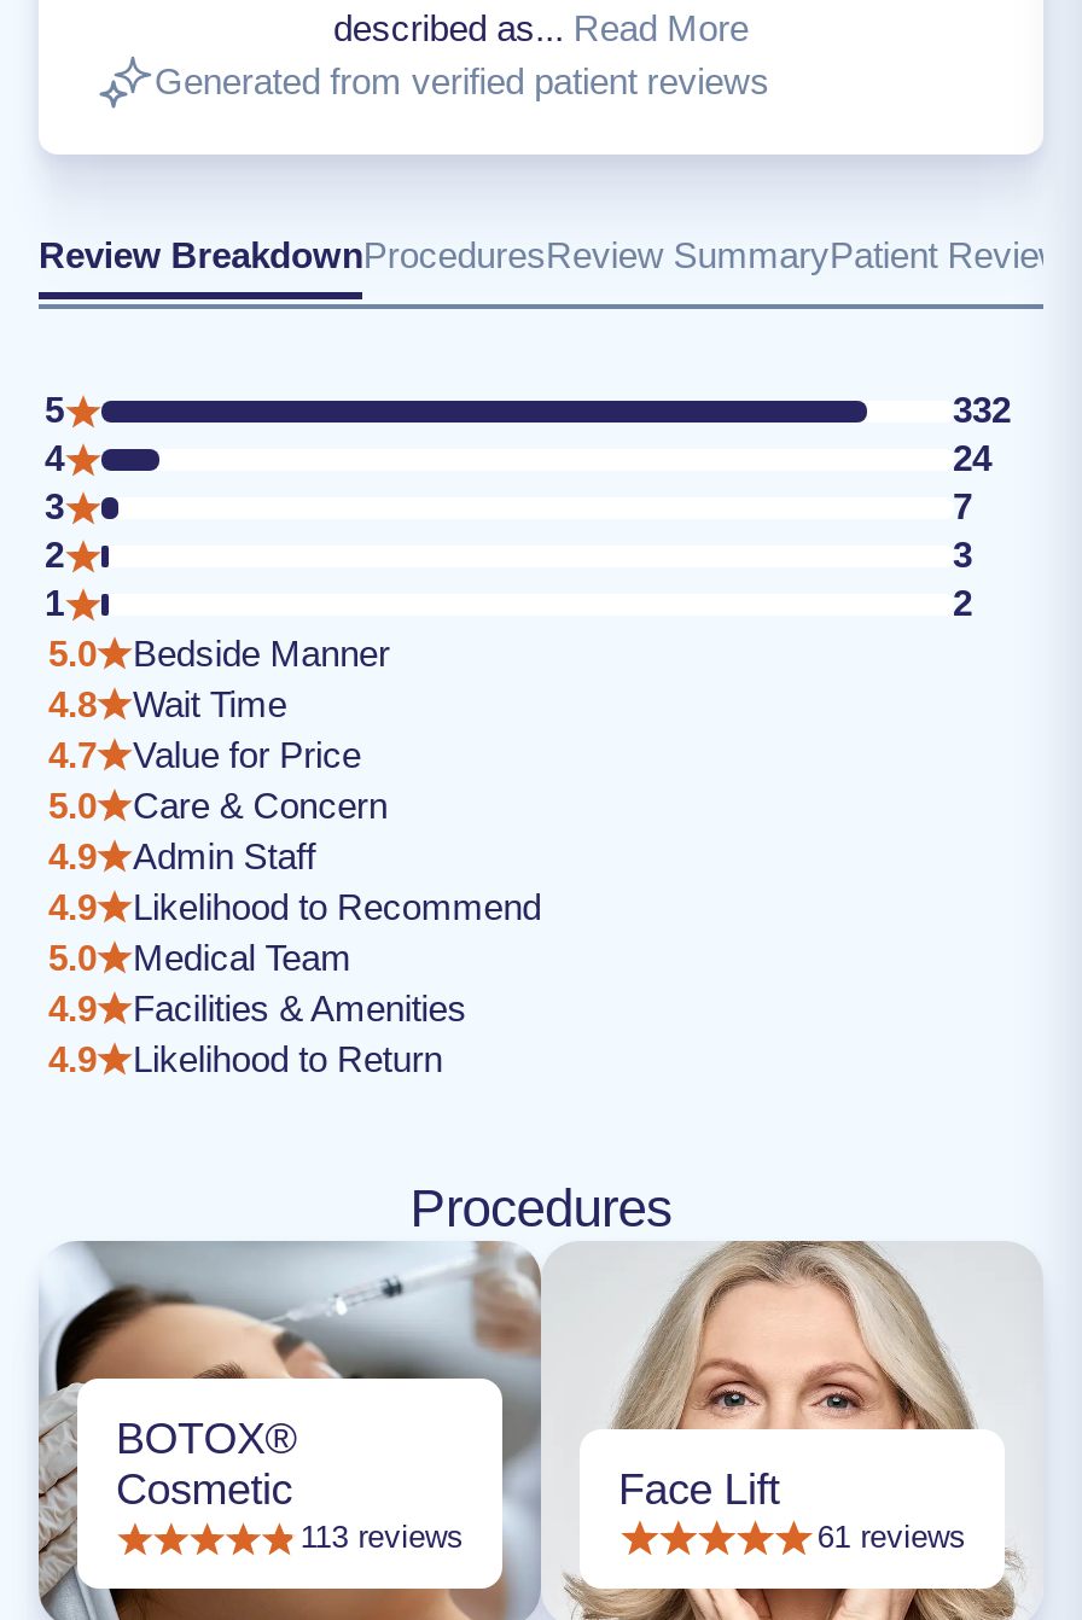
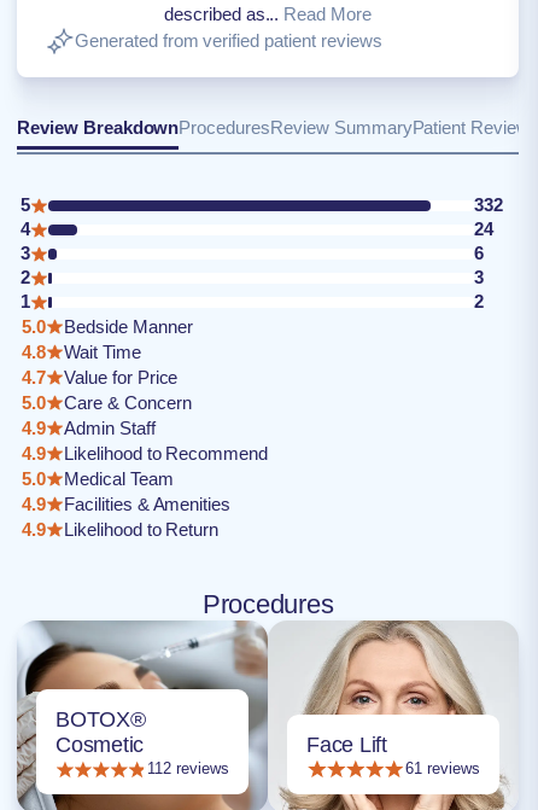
- 7
+ 6

- 113 reviews
+ 112 reviews
